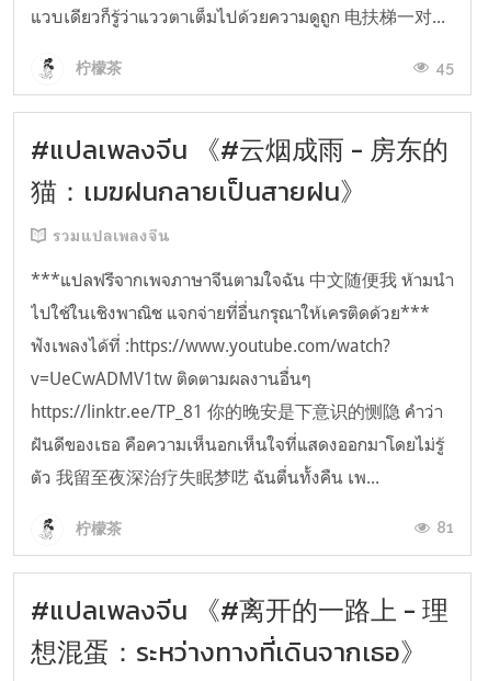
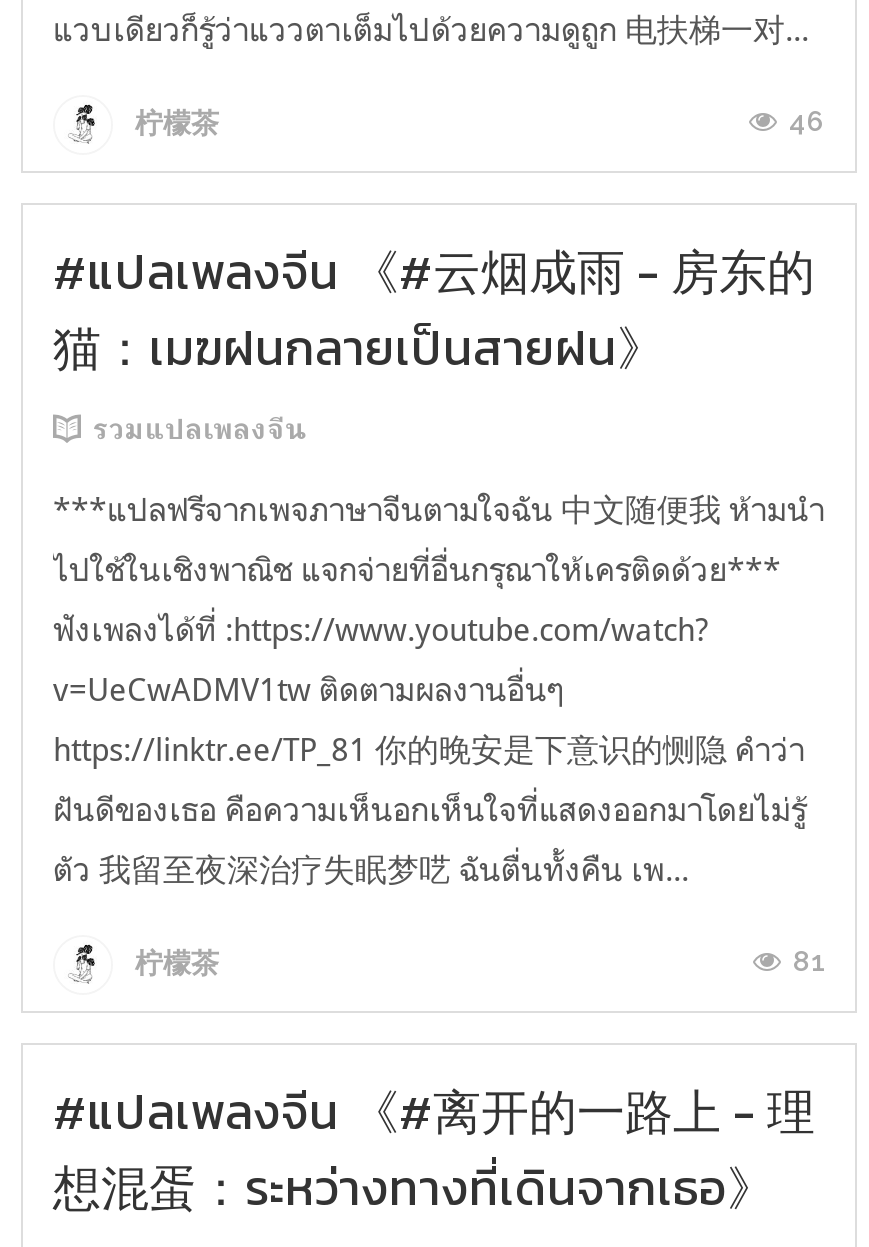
- 45
+ 46
